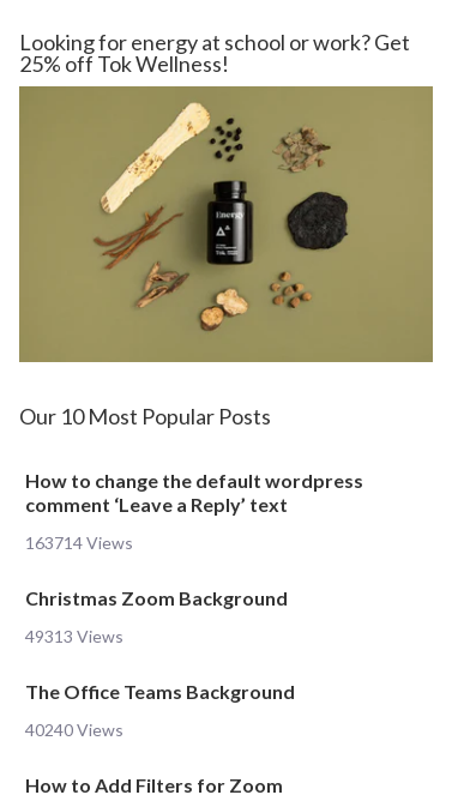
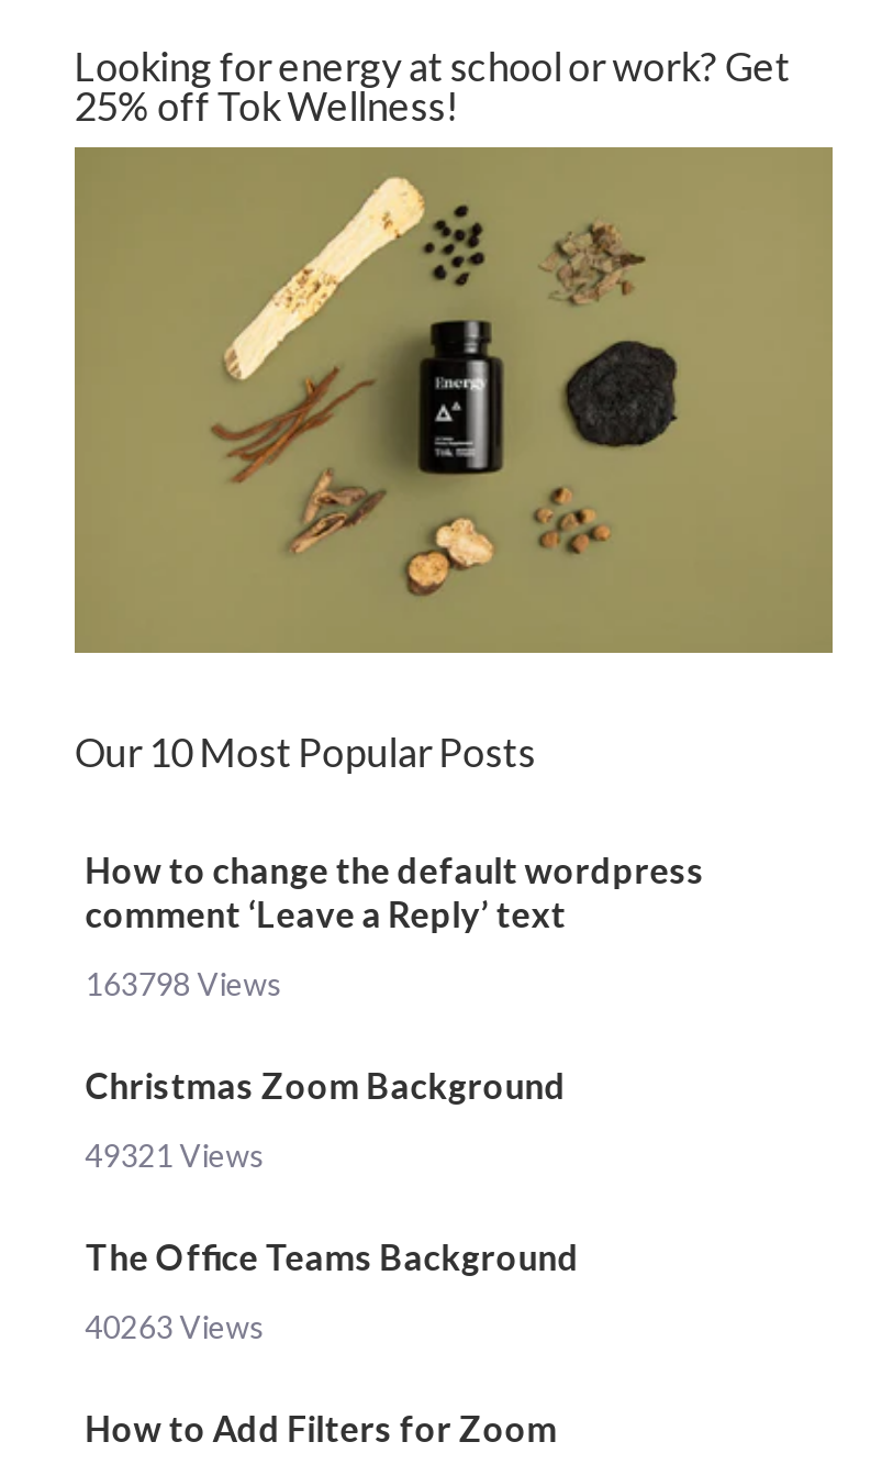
- 163714 Views
+ 163798 Views

- 49313 Views
+ 49321 Views

- 40240 Views
+ 40263 Views
